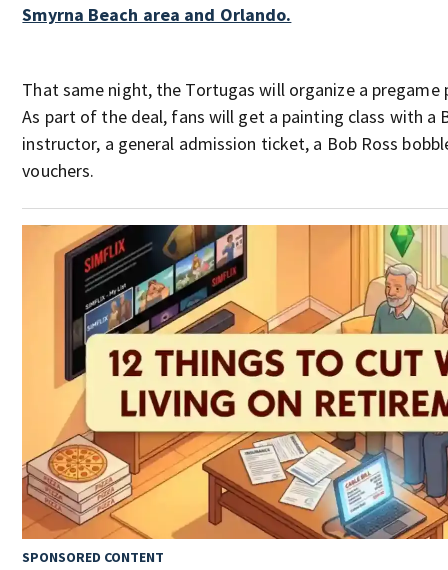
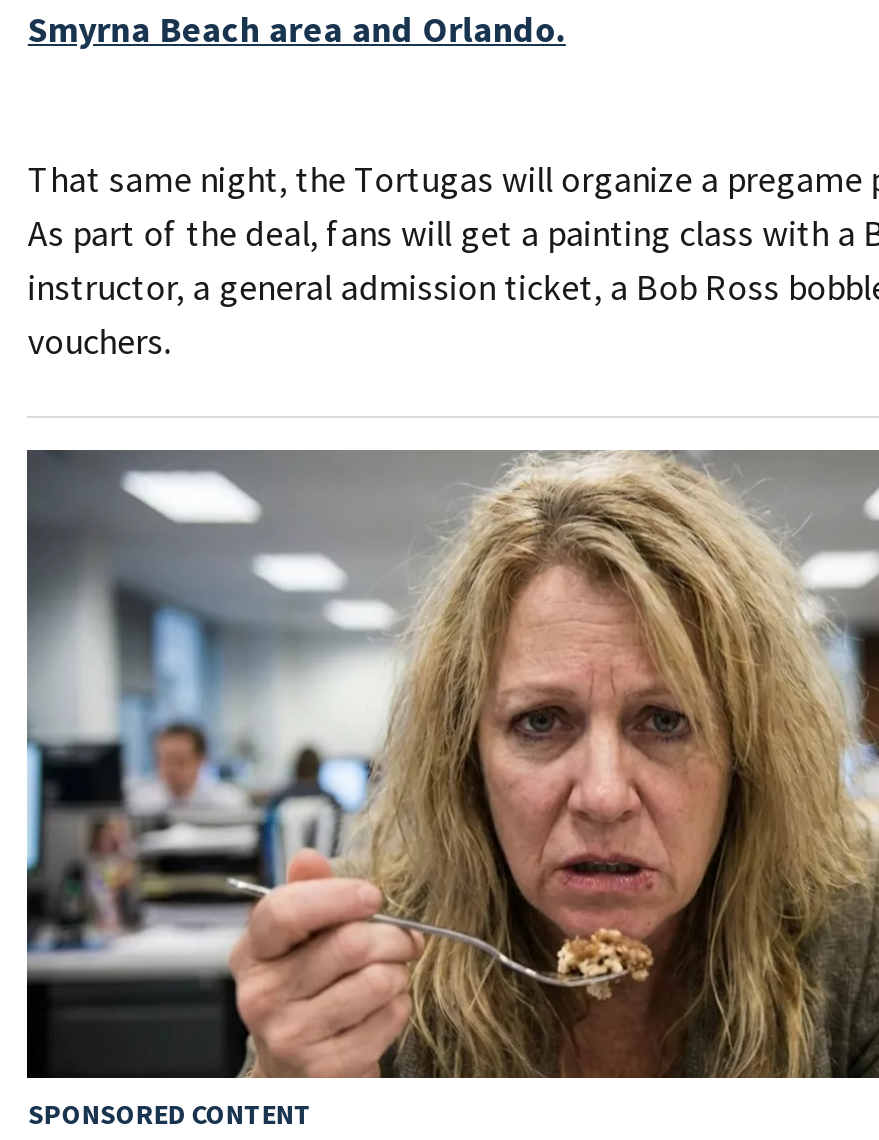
- [image]
+ [image]
